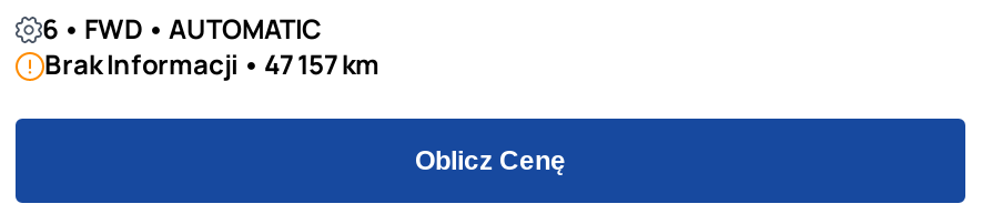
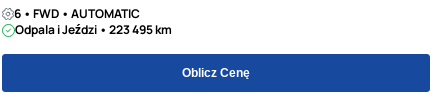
- Brak Informacji • 47 157 km
+ Odpala i Jeździ • 223 495 km
